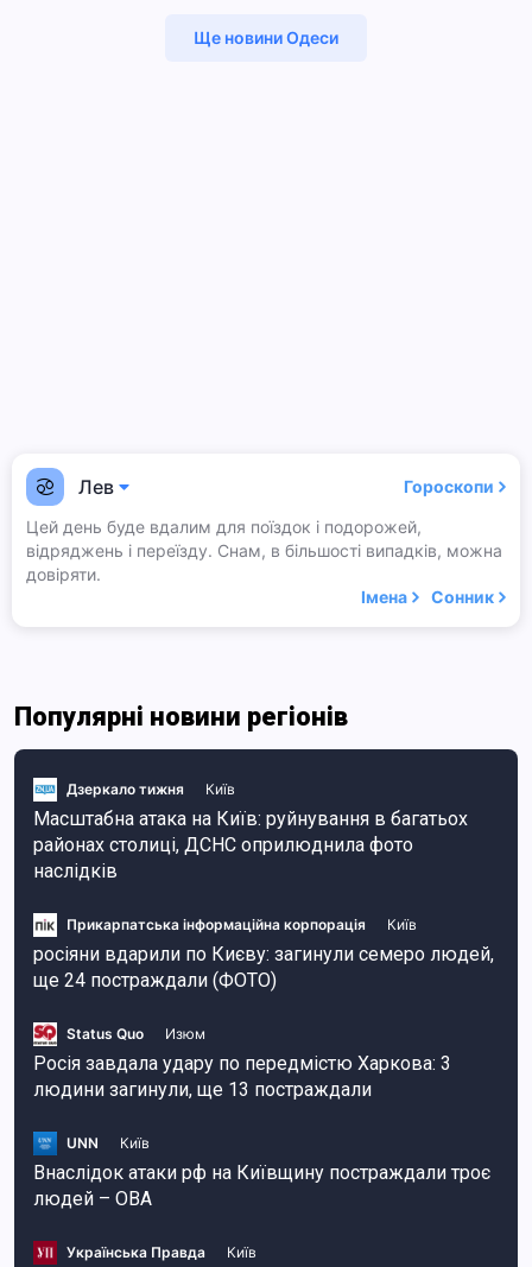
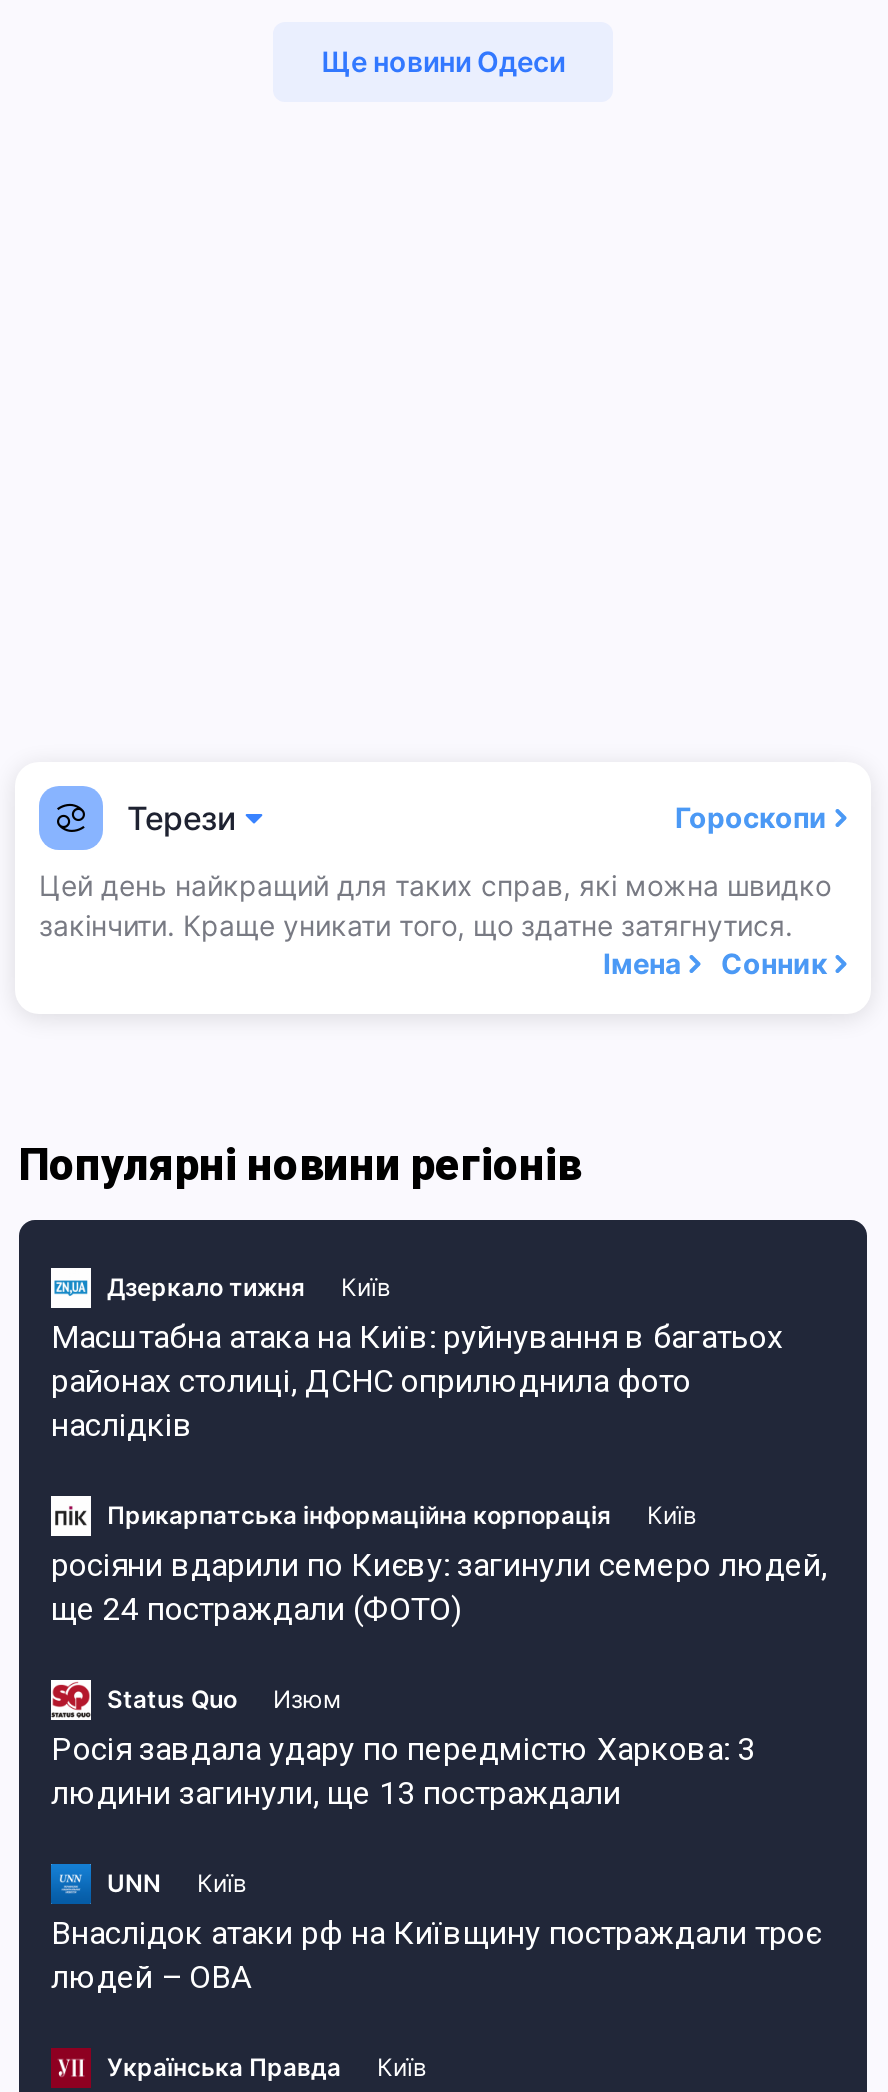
- Лев
+ Терези

- Цей день буде вдалим для поїздок і подорожей,
- відряджень і переїзду. Снам, в більшості випадків, можна
- довіряти.
+ Цей день найкращий для таких справ, які можна швидко
+ закінчити. Краще уникати того, що здатне затягнутися.
